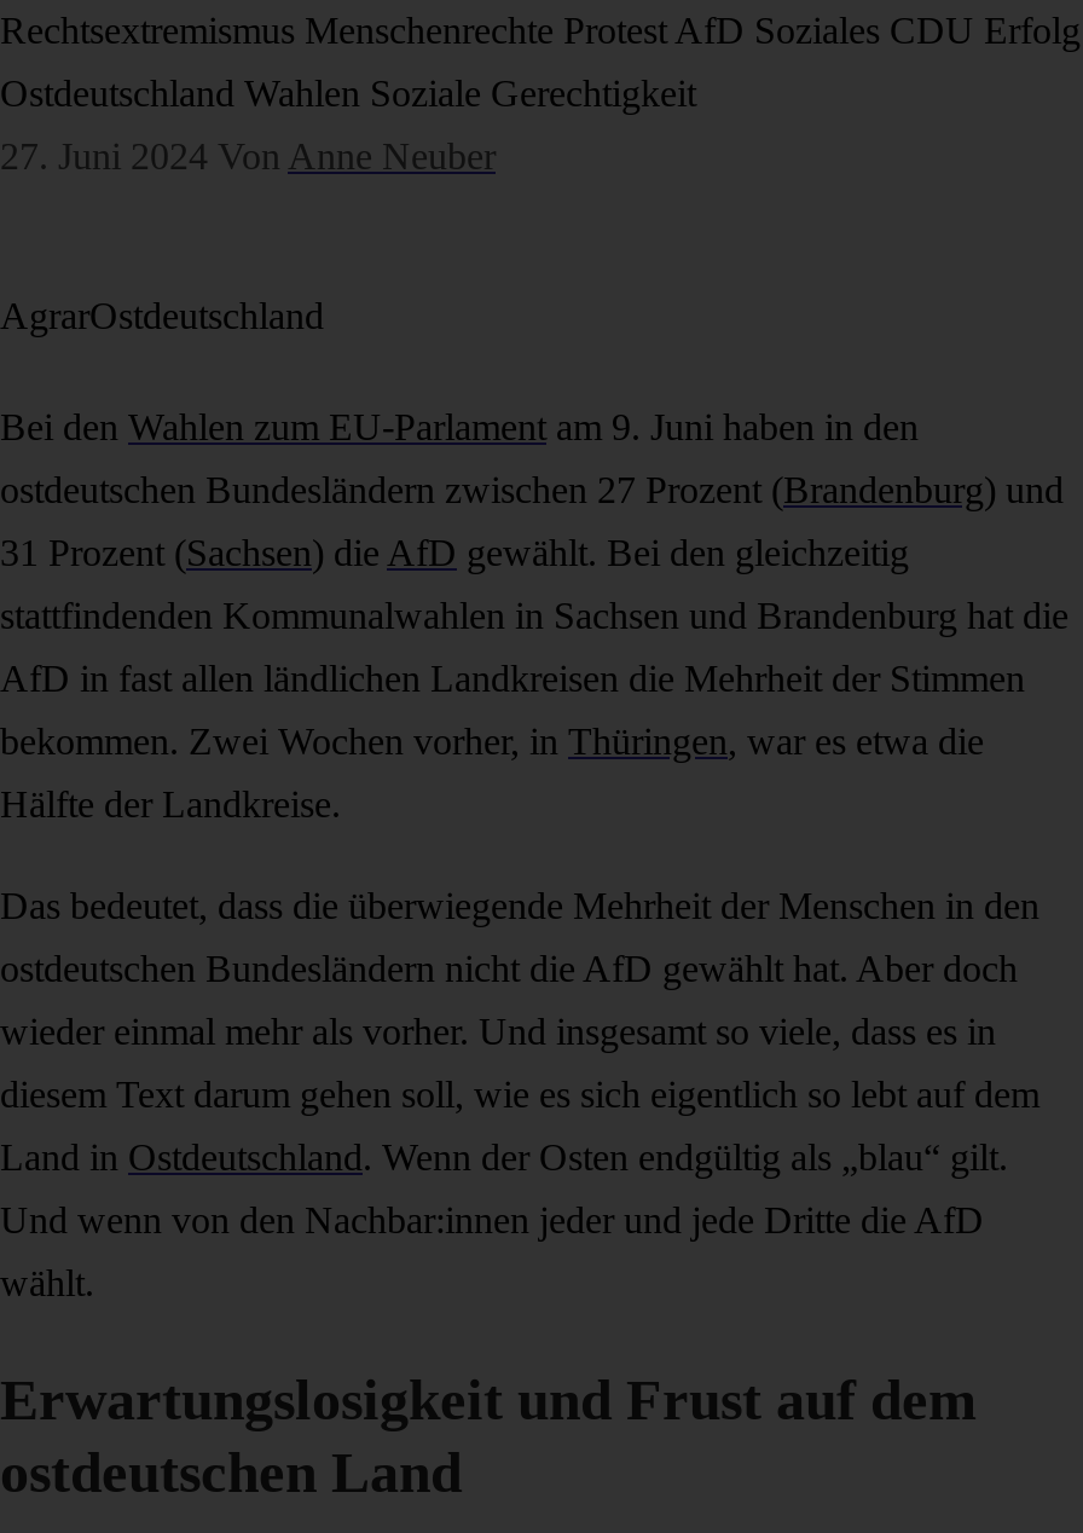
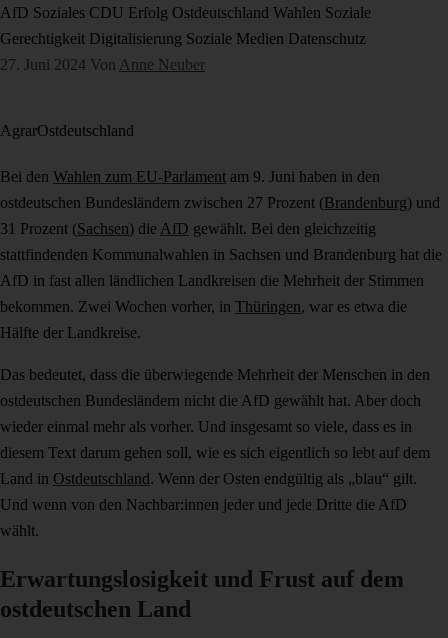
- Rechtsextremismus Menschenrechte Protest AfD Soziales CDU Erfolg
+ AfD Soziales CDU Erfolg Ostdeutschland Wahlen Soziale

- Ostdeutschland Wahlen Soziale Gerechtigkeit
+ Gerechtigkeit Digitalisierung Soziale Medien Datenschutz
